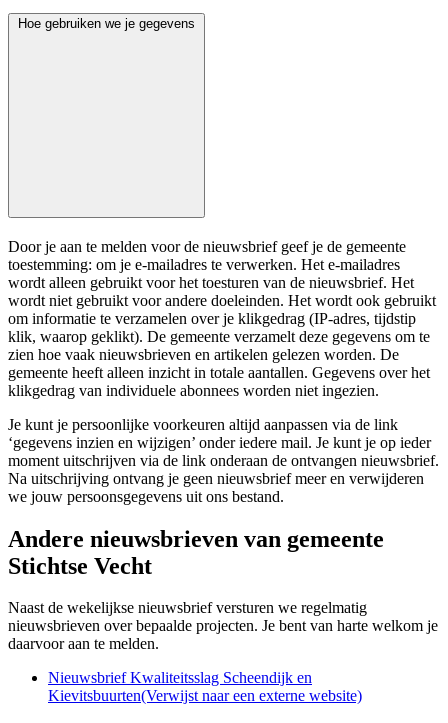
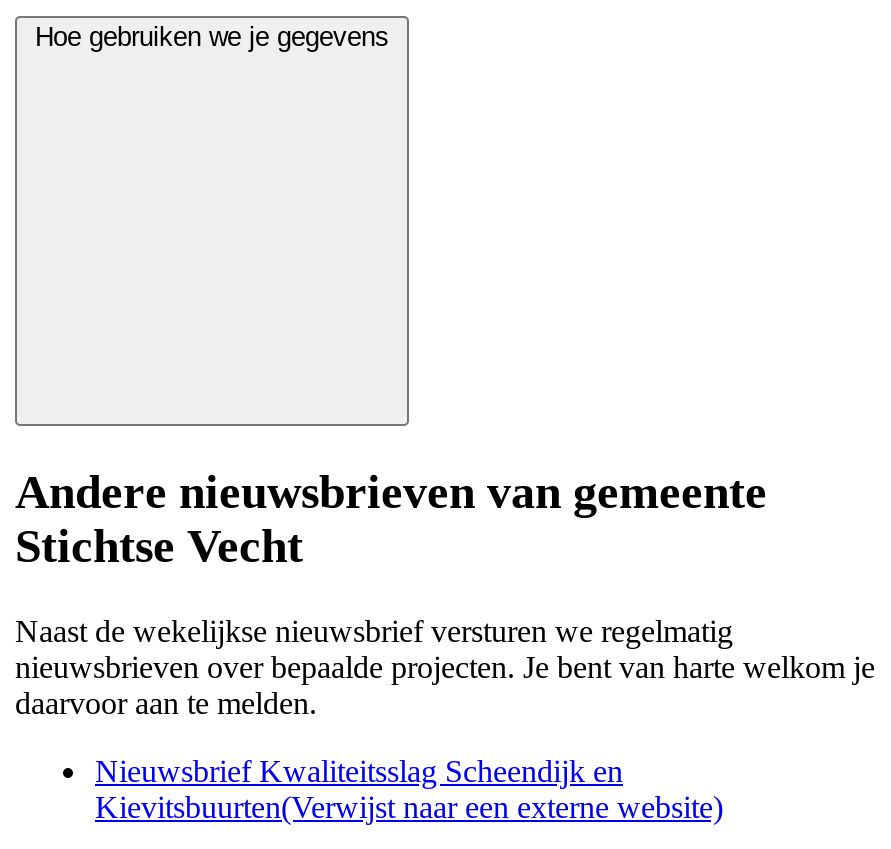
- Door je aan te melden voor de nieuwsbrief geef je de gemeente
- toestemming: om je e-mailadres te verwerken. Het e-mailadres
- wordt alleen gebruikt voor het toesturen van de nieuwsbrief. Het
- wordt niet gebruikt voor andere doeleinden. Het wordt ook gebruikt
- om informatie te verzamelen over je klikgedrag (IP-adres, tijdstip
- klik, waarop geklikt). De gemeente verzamelt deze gegevens om te
- zien hoe vaak nieuwsbrieven en artikelen gelezen worden. De
- gemeente heeft alleen inzicht in totale aantallen. Gegevens over het
- klikgedrag van individuele abonnees worden niet ingezien.
- Je kunt je persoonlijke voorkeuren altijd aanpassen via de link
- ‘gegevens inzien en wijzigen’ onder iedere mail. Je kunt je op ieder
- moment uitschrijven via de link onderaan de ontvangen nieuwsbrief.
- Na uitschrijving ontvang je geen nieuwsbrief meer en verwijderen
- we jouw persoonsgegevens uit ons bestand.
